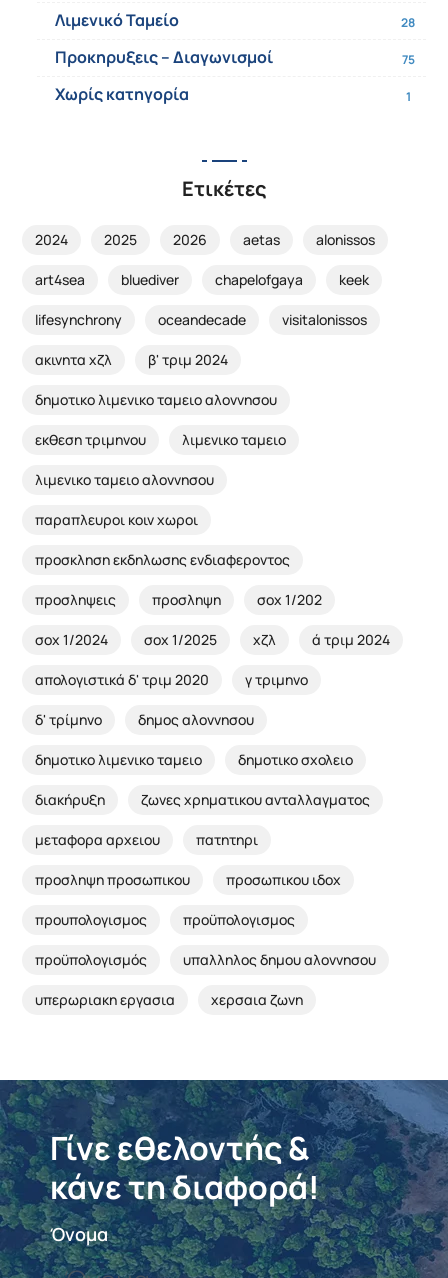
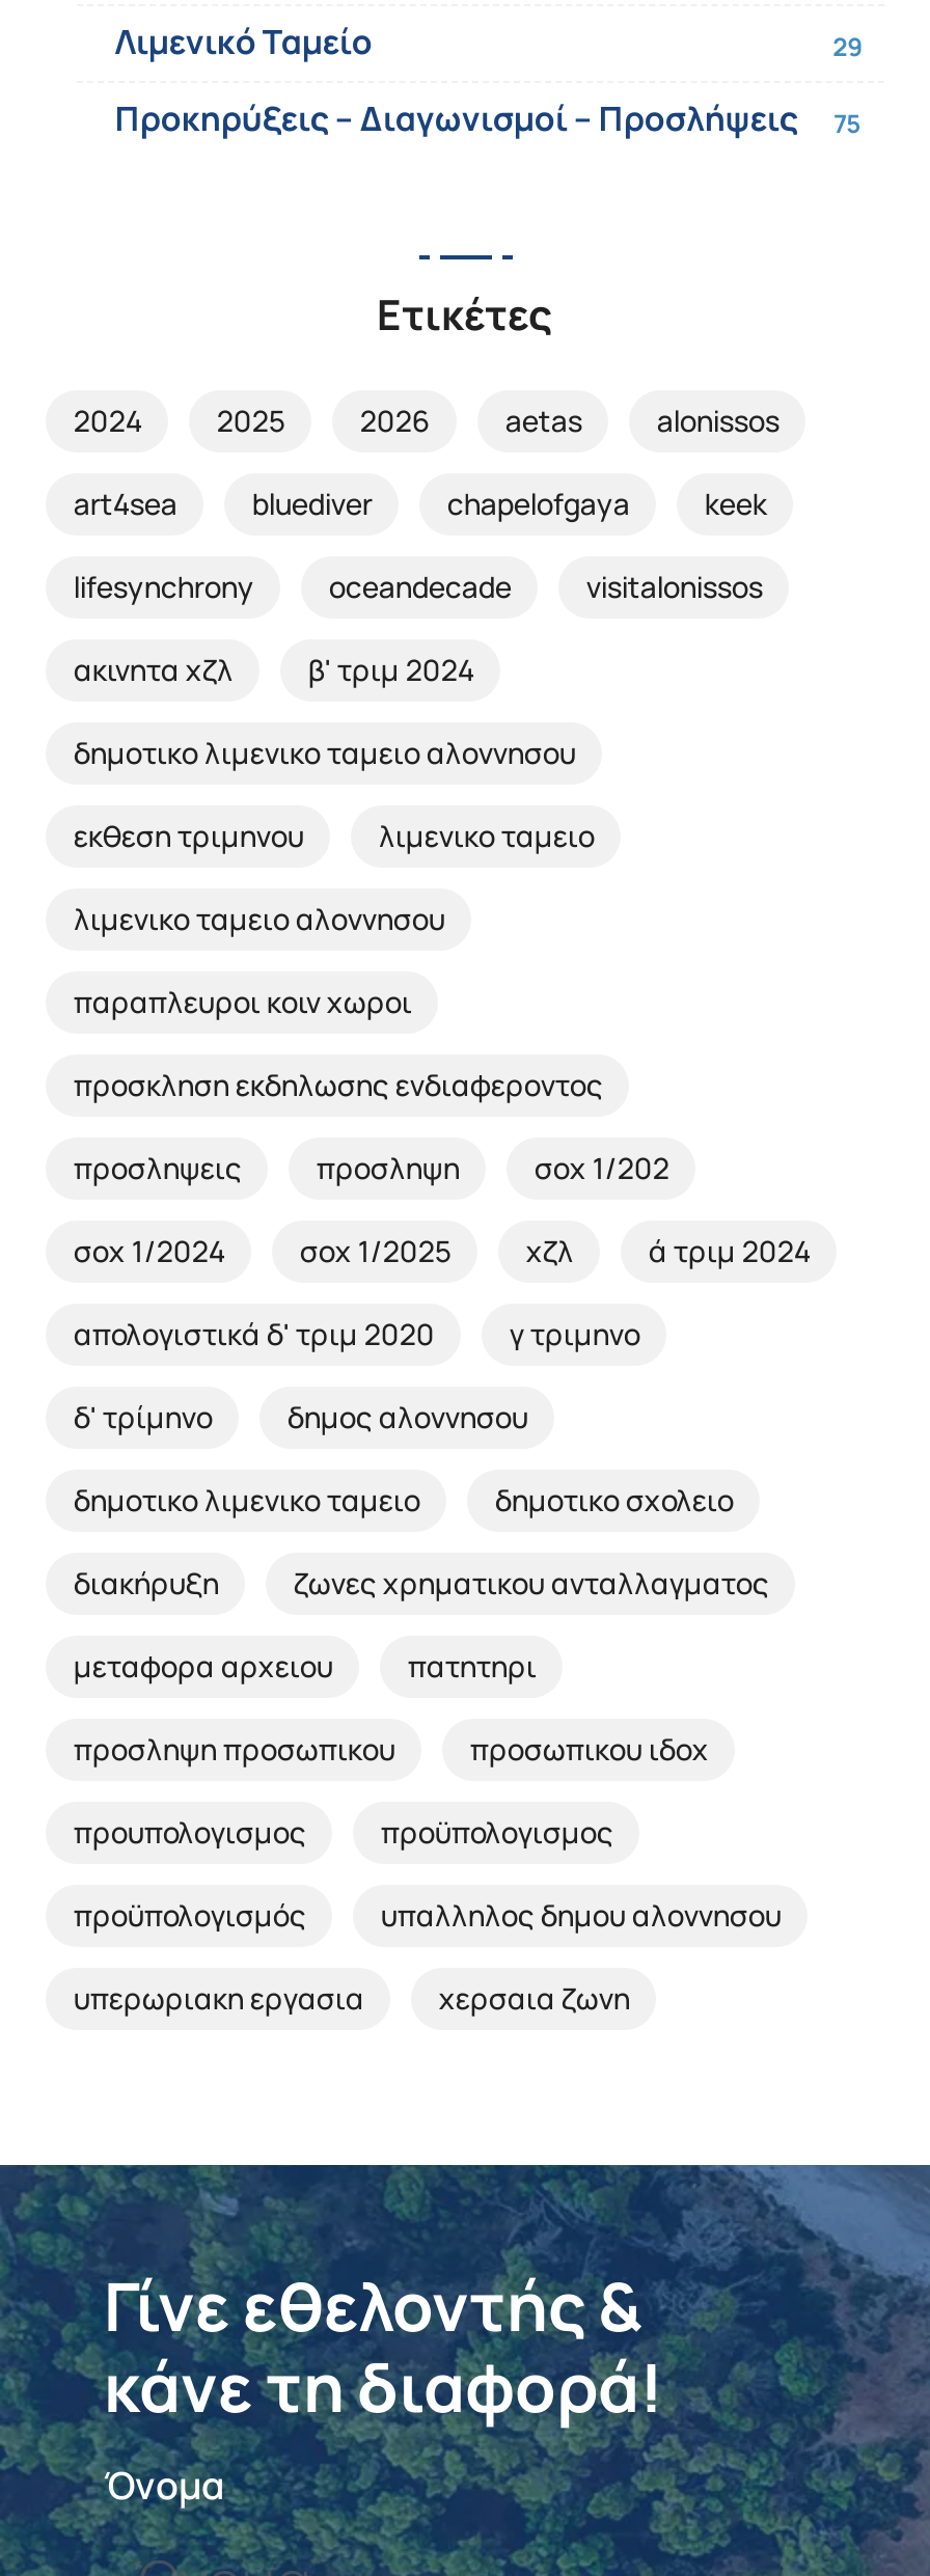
- 28
+ 29

- Προκηρυξεις – Διαγωνισμοί
+ Προκηρύξεις – Διαγωνισμοί – Προσλήψεις

- Χωρίς κατηγορία
- 1
